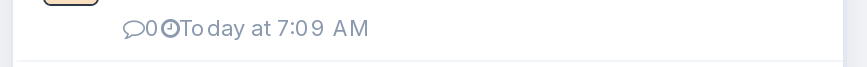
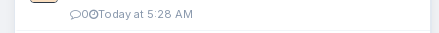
- 0 Today at 7:09 AM
+ 0 Today at 5:28 AM
